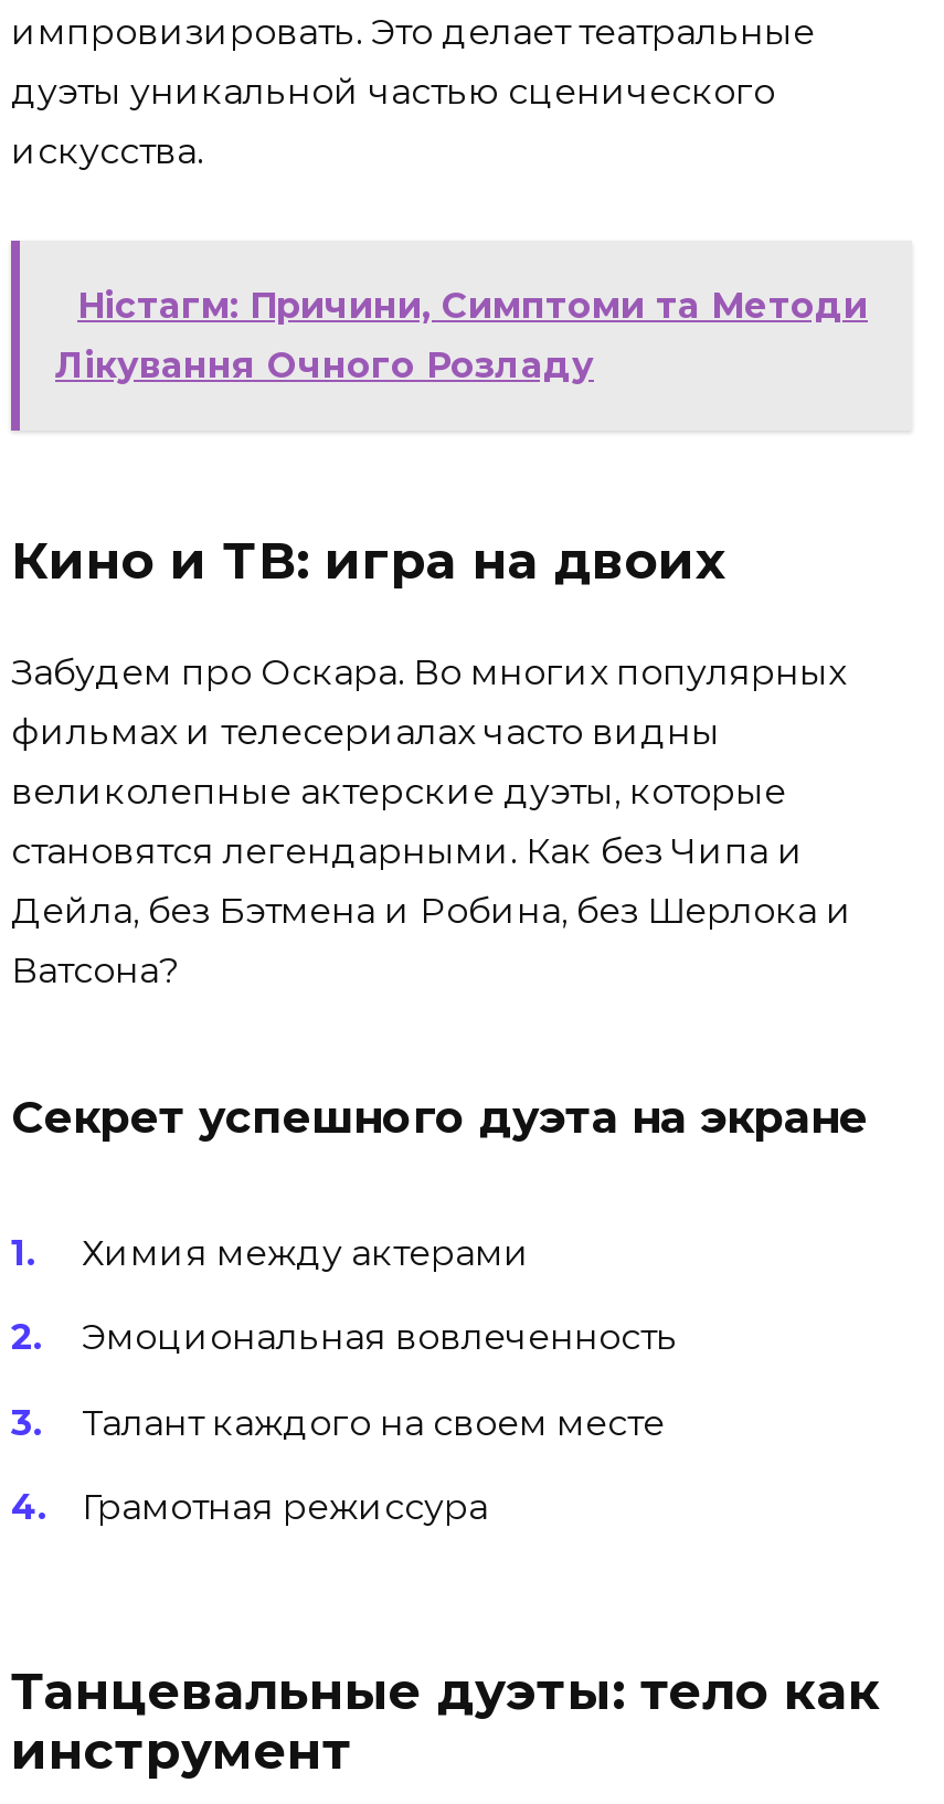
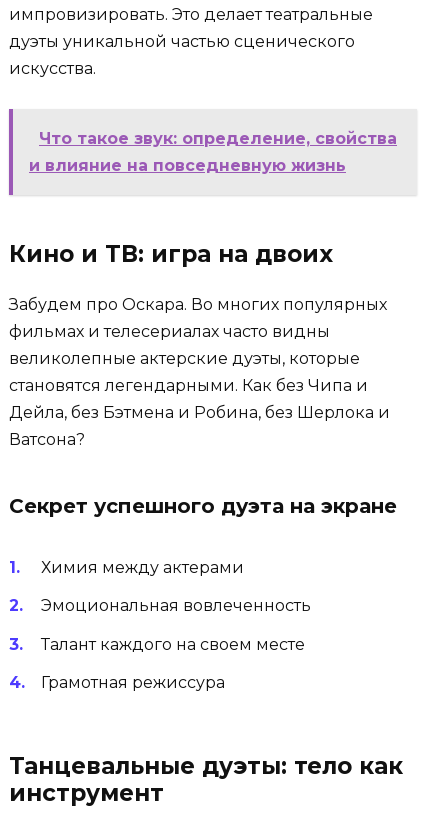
- Ністагм: Причини, Симптоми та Методи
- Лікування Очного Розладу
+ Что такое звук: определение, свойства
+ и влияние на повседневную жизнь
